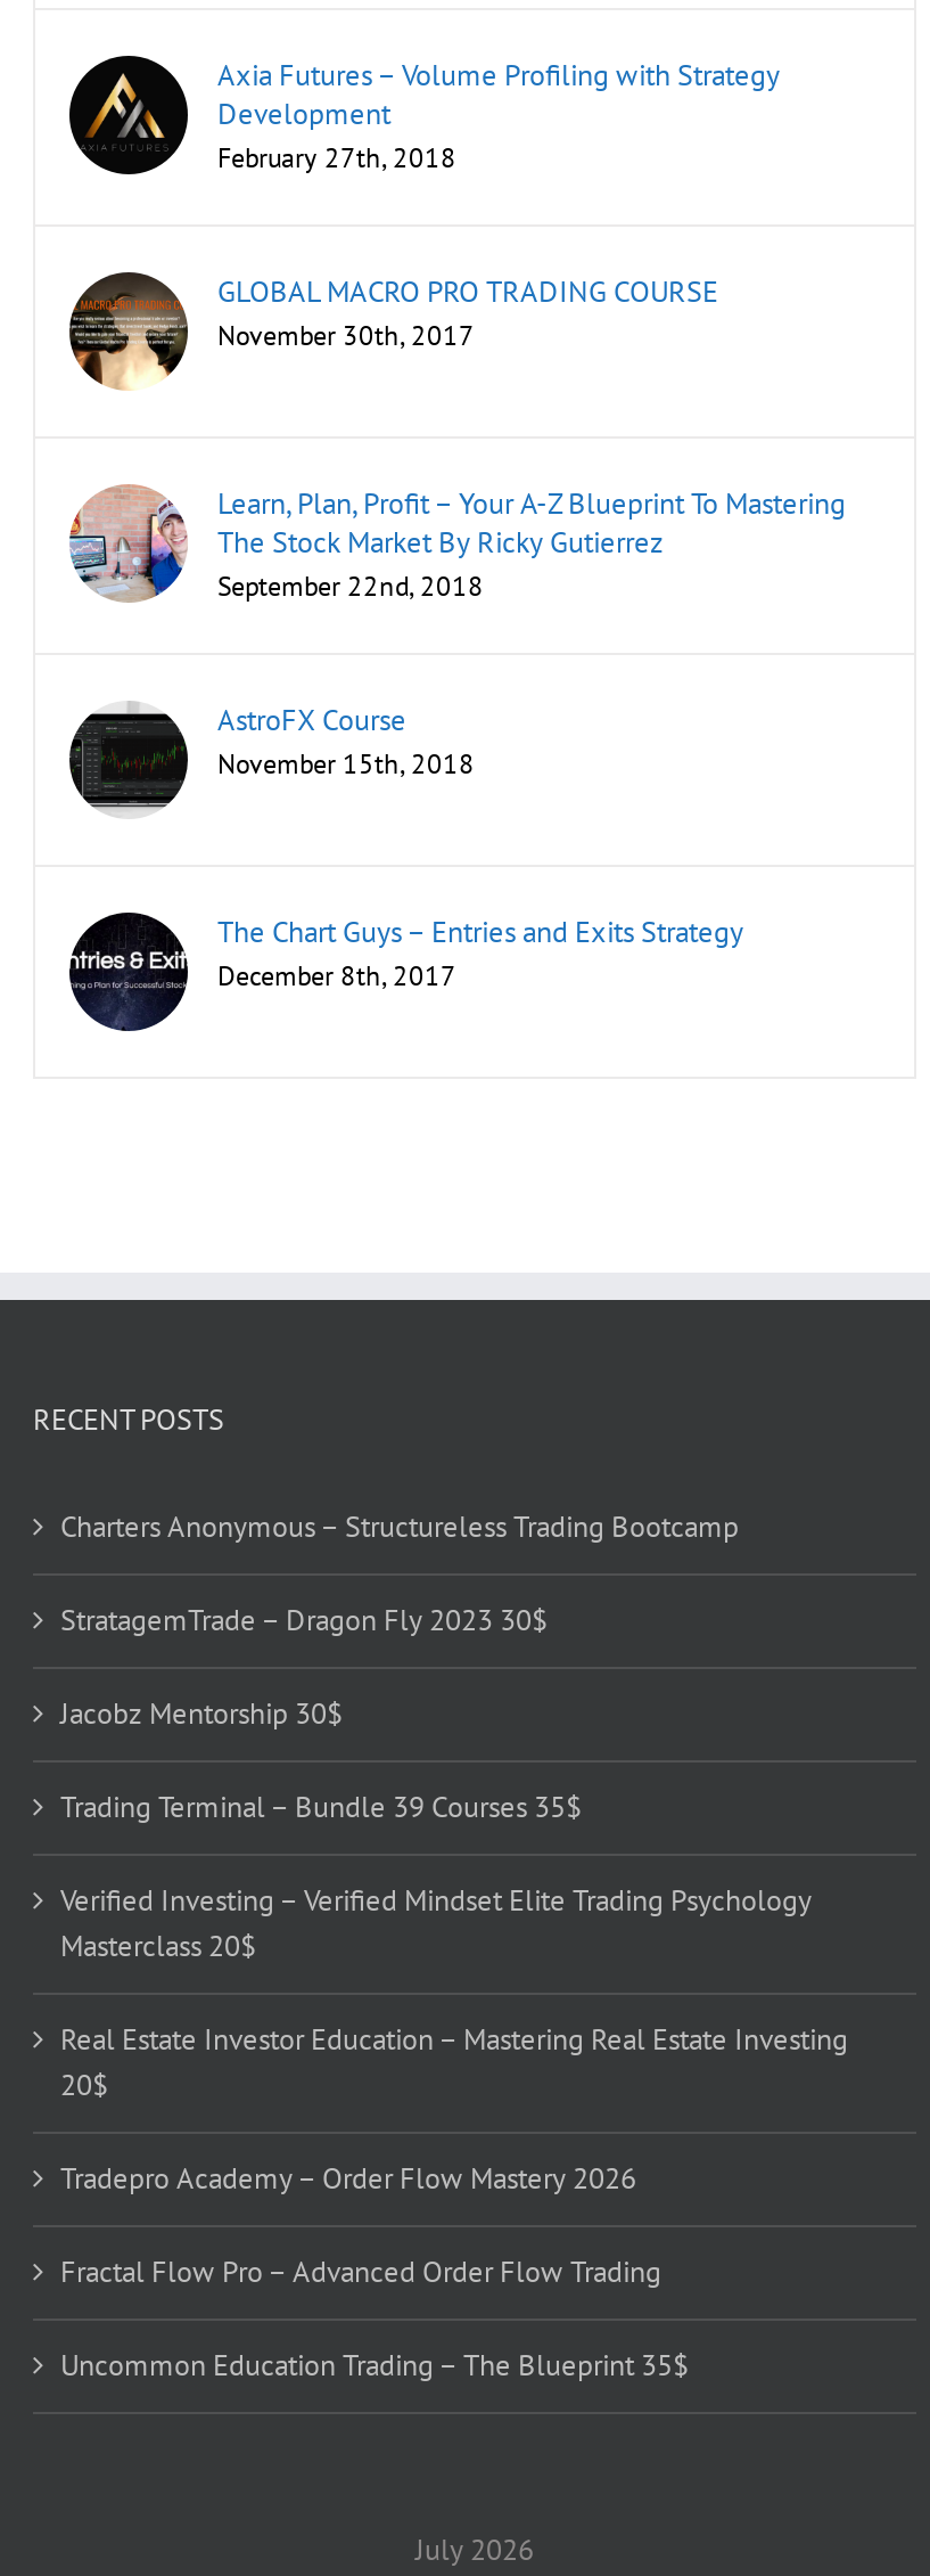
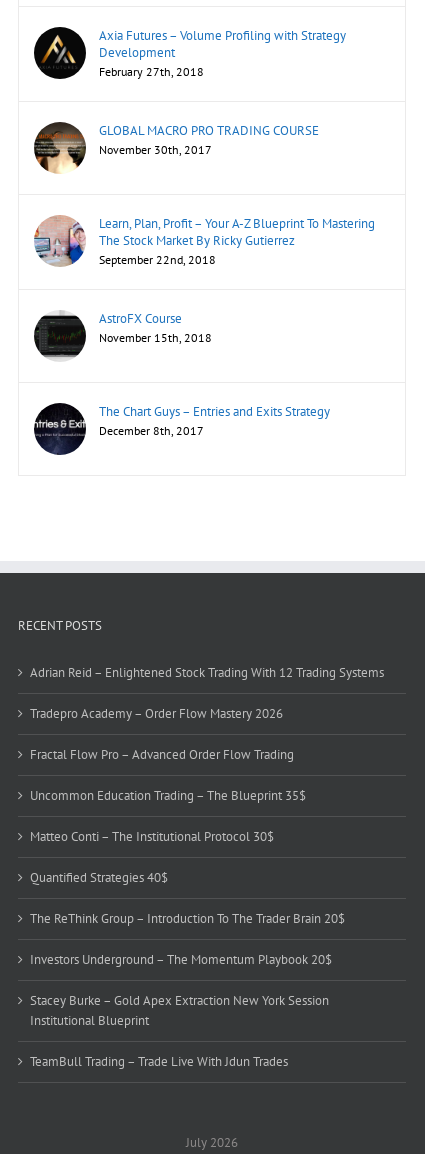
- Charters Anonymous – Structureless Trading Bootcamp
- StratagemTrade – Dragon Fly 2023 30$
- Jacobz Mentorship 30$
- Trading Terminal – Bundle 39 Courses 35$
- Verified Investing – Verified Mindset Elite Trading Psychology
- Masterclass 20$
- Real Estate Investor Education – Mastering Real Estate Investing
- 20$
+ Adrian Reid – Enlightened Stock Trading With 12 Trading Systems

moved up: Tradepro Academy – Order Flow Mastery 2026 | Fractal Flow Pro – Advanced Order Flow Trading | Uncommon Education Trading – The Blueprint 35$

+ Matteo Conti – The Institutional Protocol 30$
+ Quantified Strategies 40$
+ The ReThink Group – Introduction To The Trader Brain 20$
+ Investors Underground – The Momentum Playbook 20$
+ Stacey Burke – Gold Apex Extraction New York Session
+ Institutional Blueprint
+ TeamBull Trading – Trade Live With Jdun Trades
